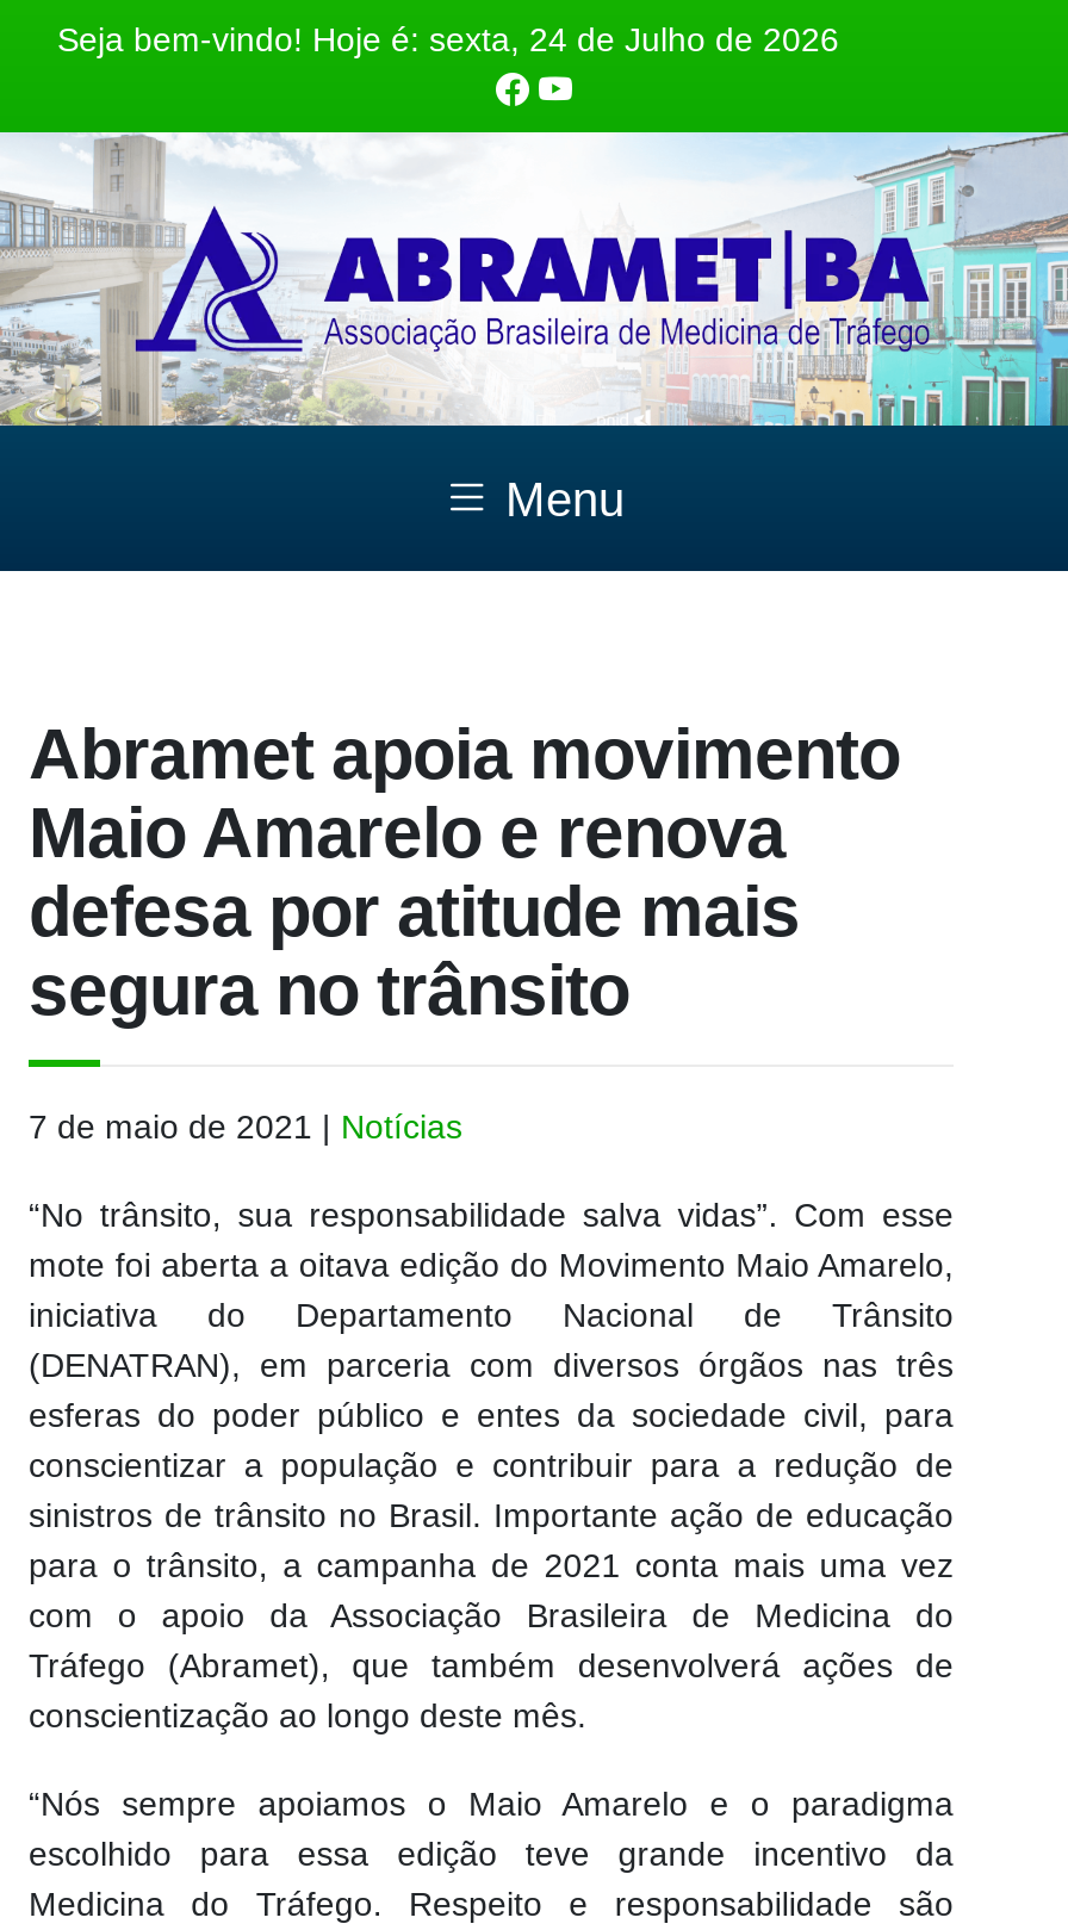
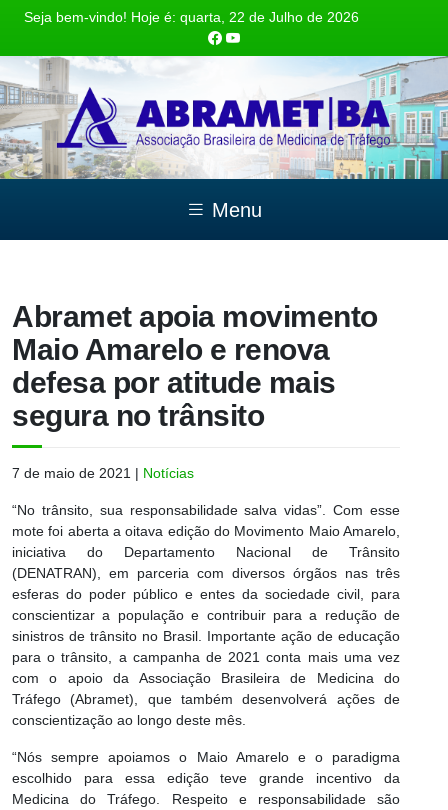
- Seja bem-vindo! Hoje é: sexta, 24 de Julho de 2026
+ Seja bem-vindo! Hoje é: quarta, 22 de Julho de 2026
